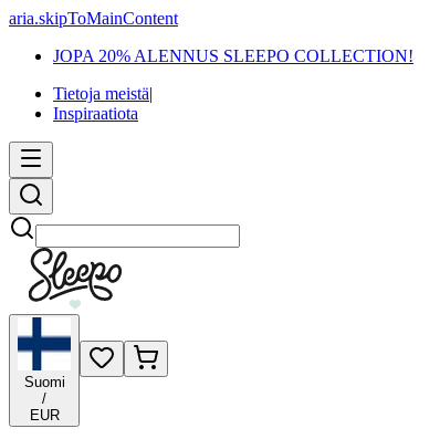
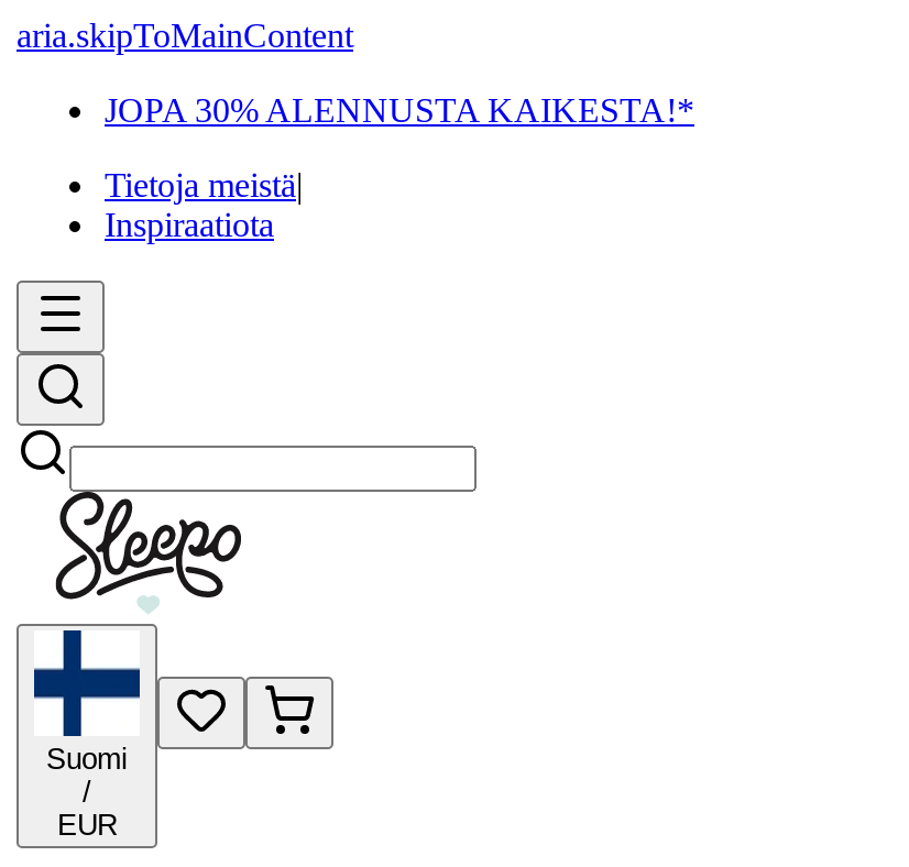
- JOPA 20% ALENNUS SLEEPO COLLECTION!
+ JOPA 30% ALENNUSTA KAIKESTA!*
